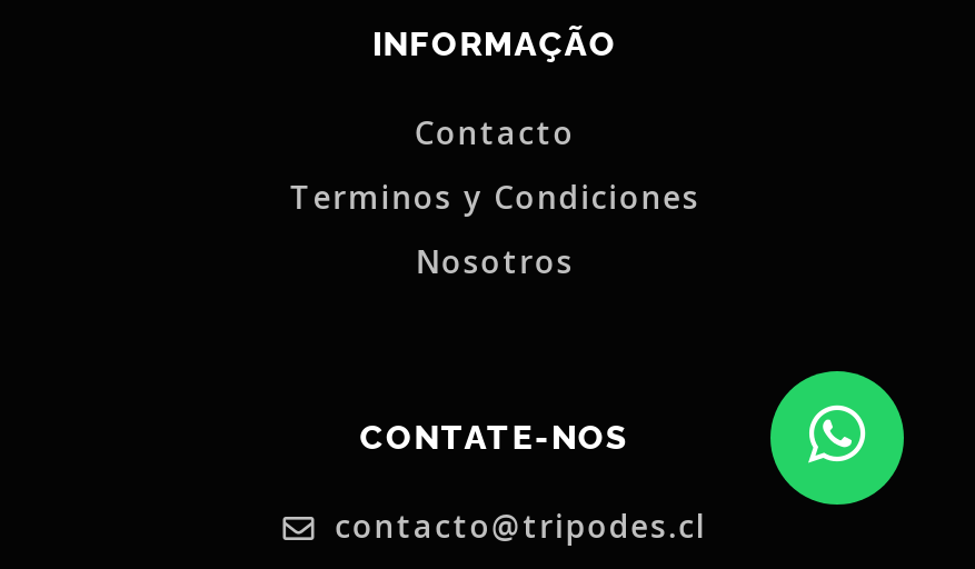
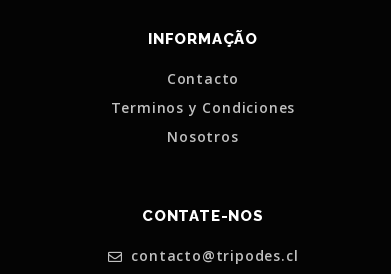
- [image]
